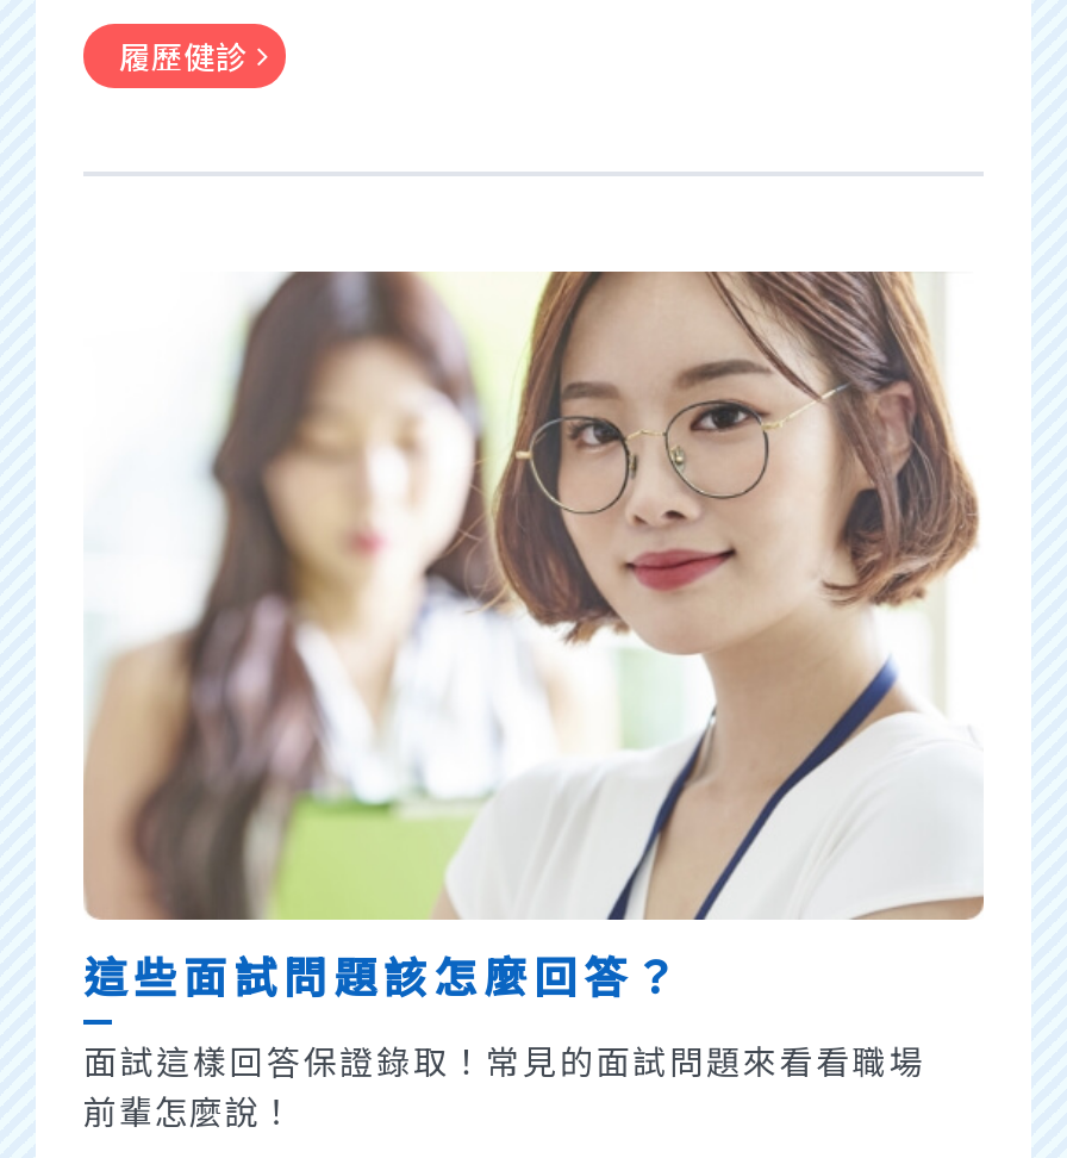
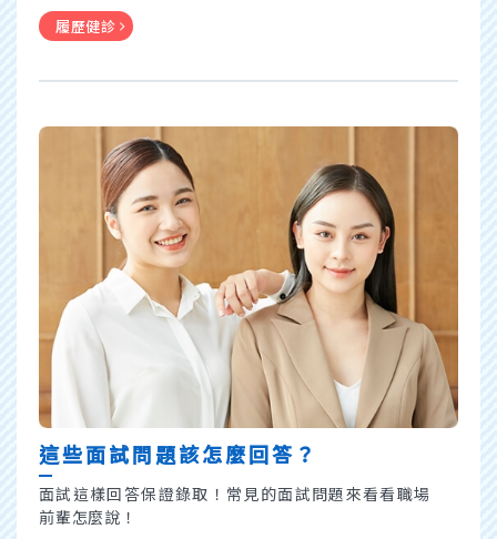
- [image]
+ [image]
